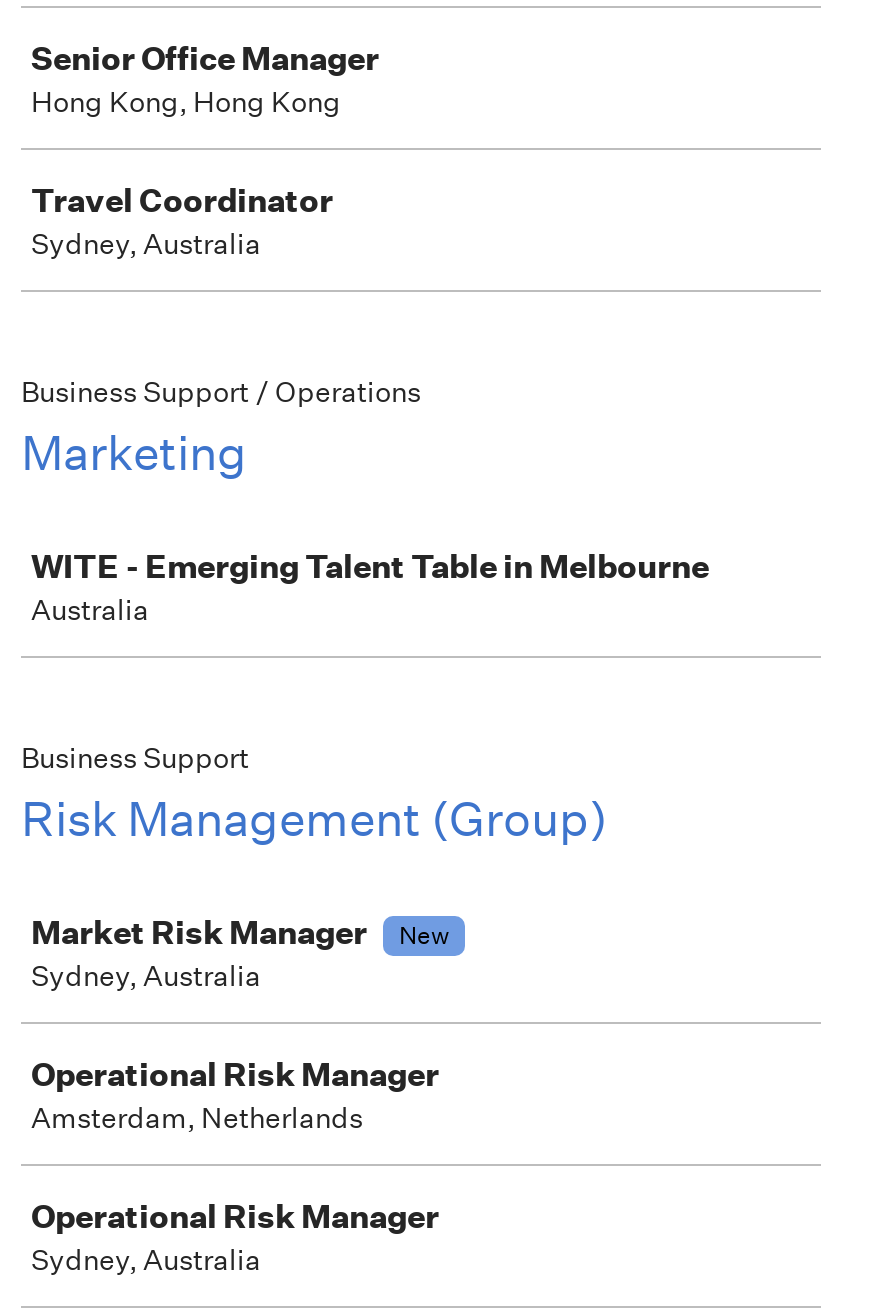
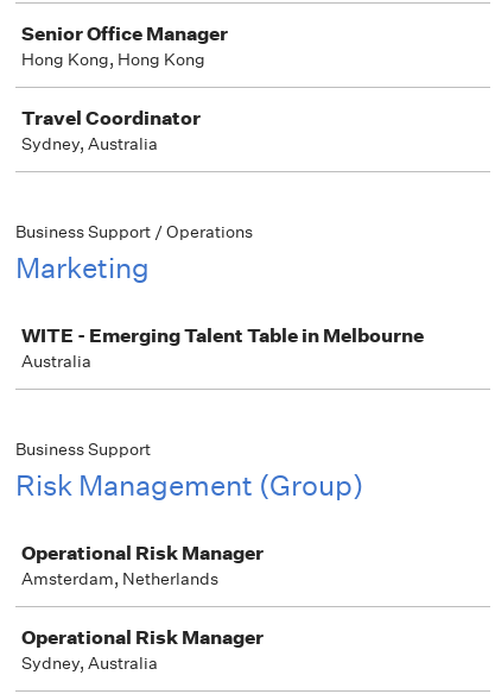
- Market Risk Manager
- New
- Sydney, Australia
